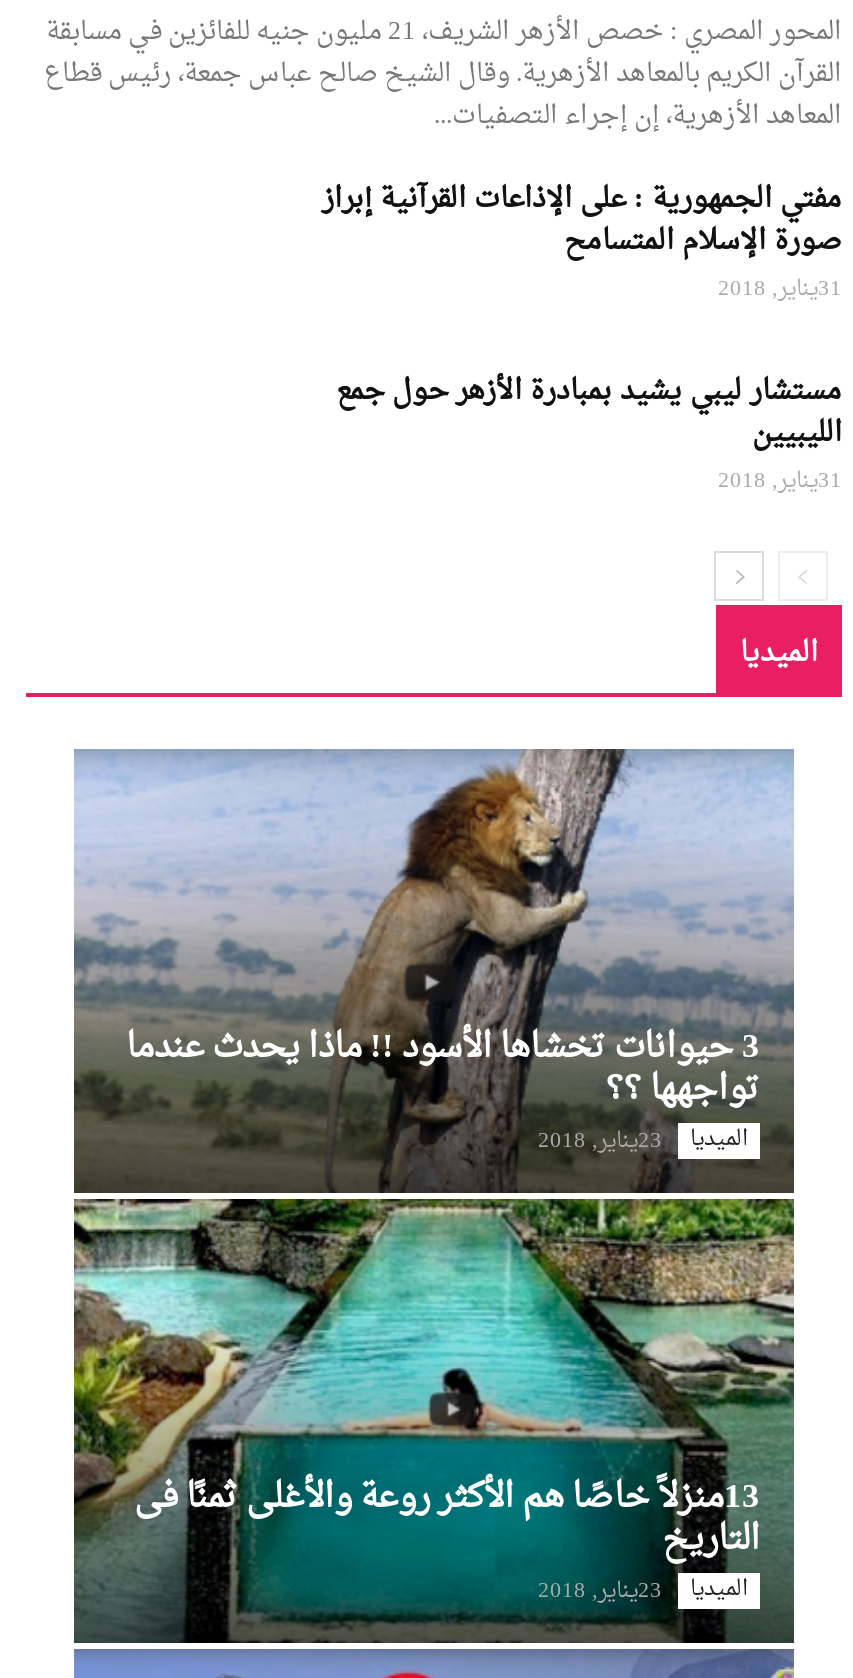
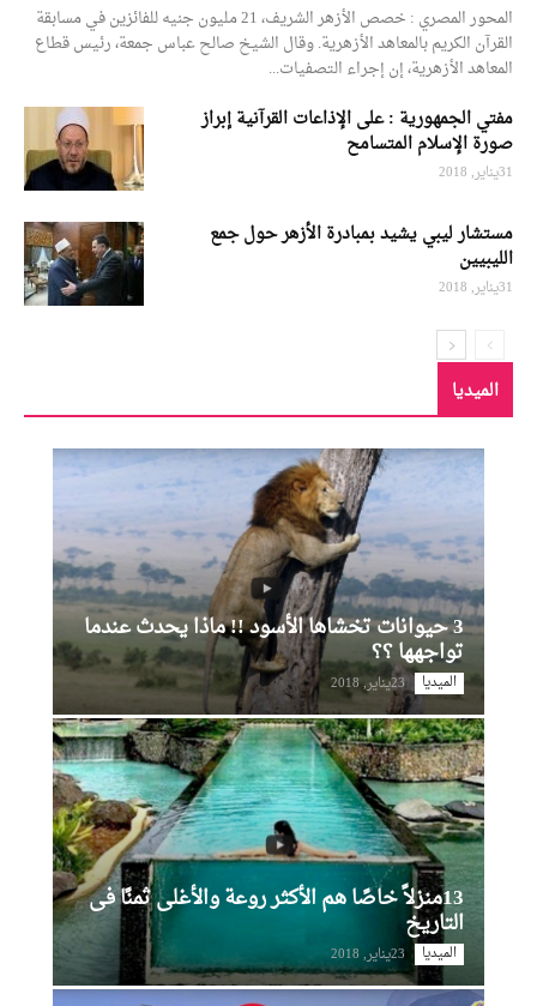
+ [image]

+ [image]
